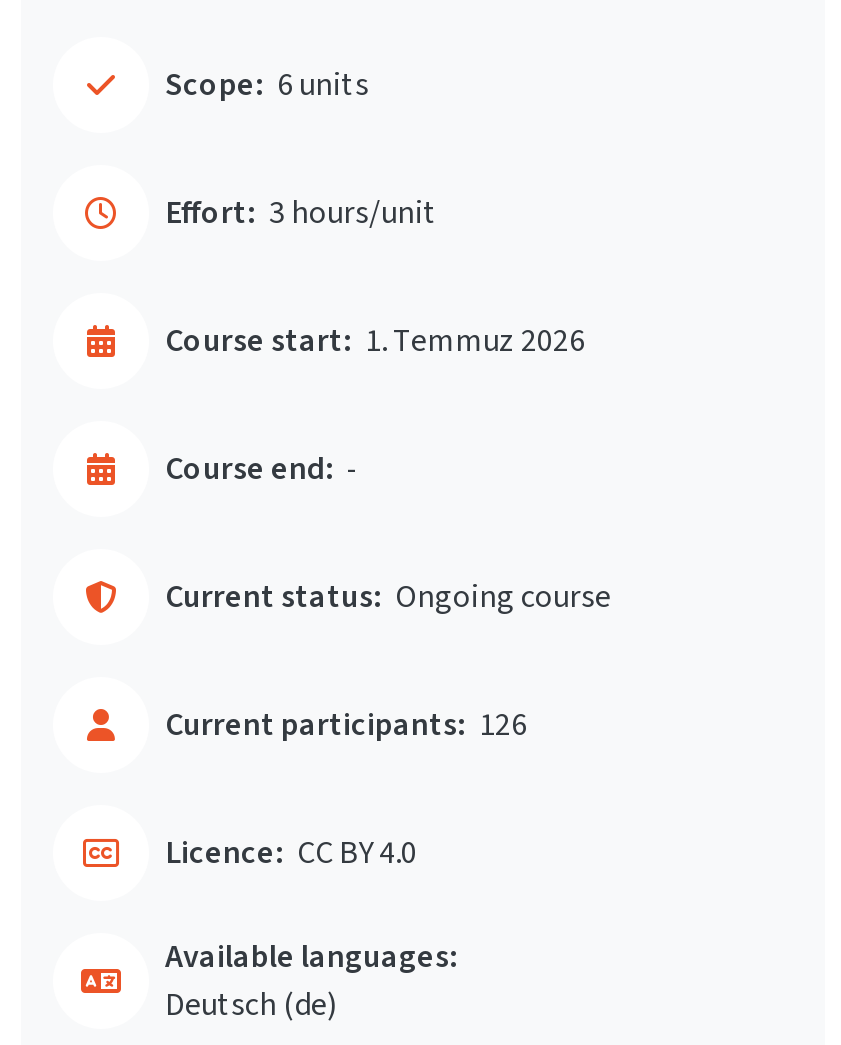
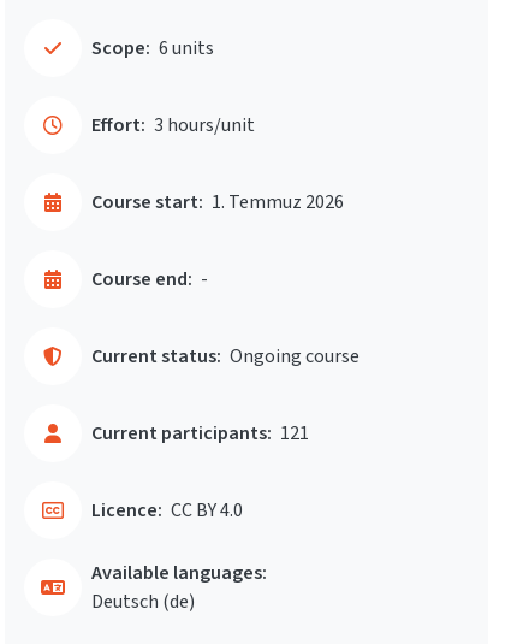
- Current participants: 126
+ Current participants: 121
